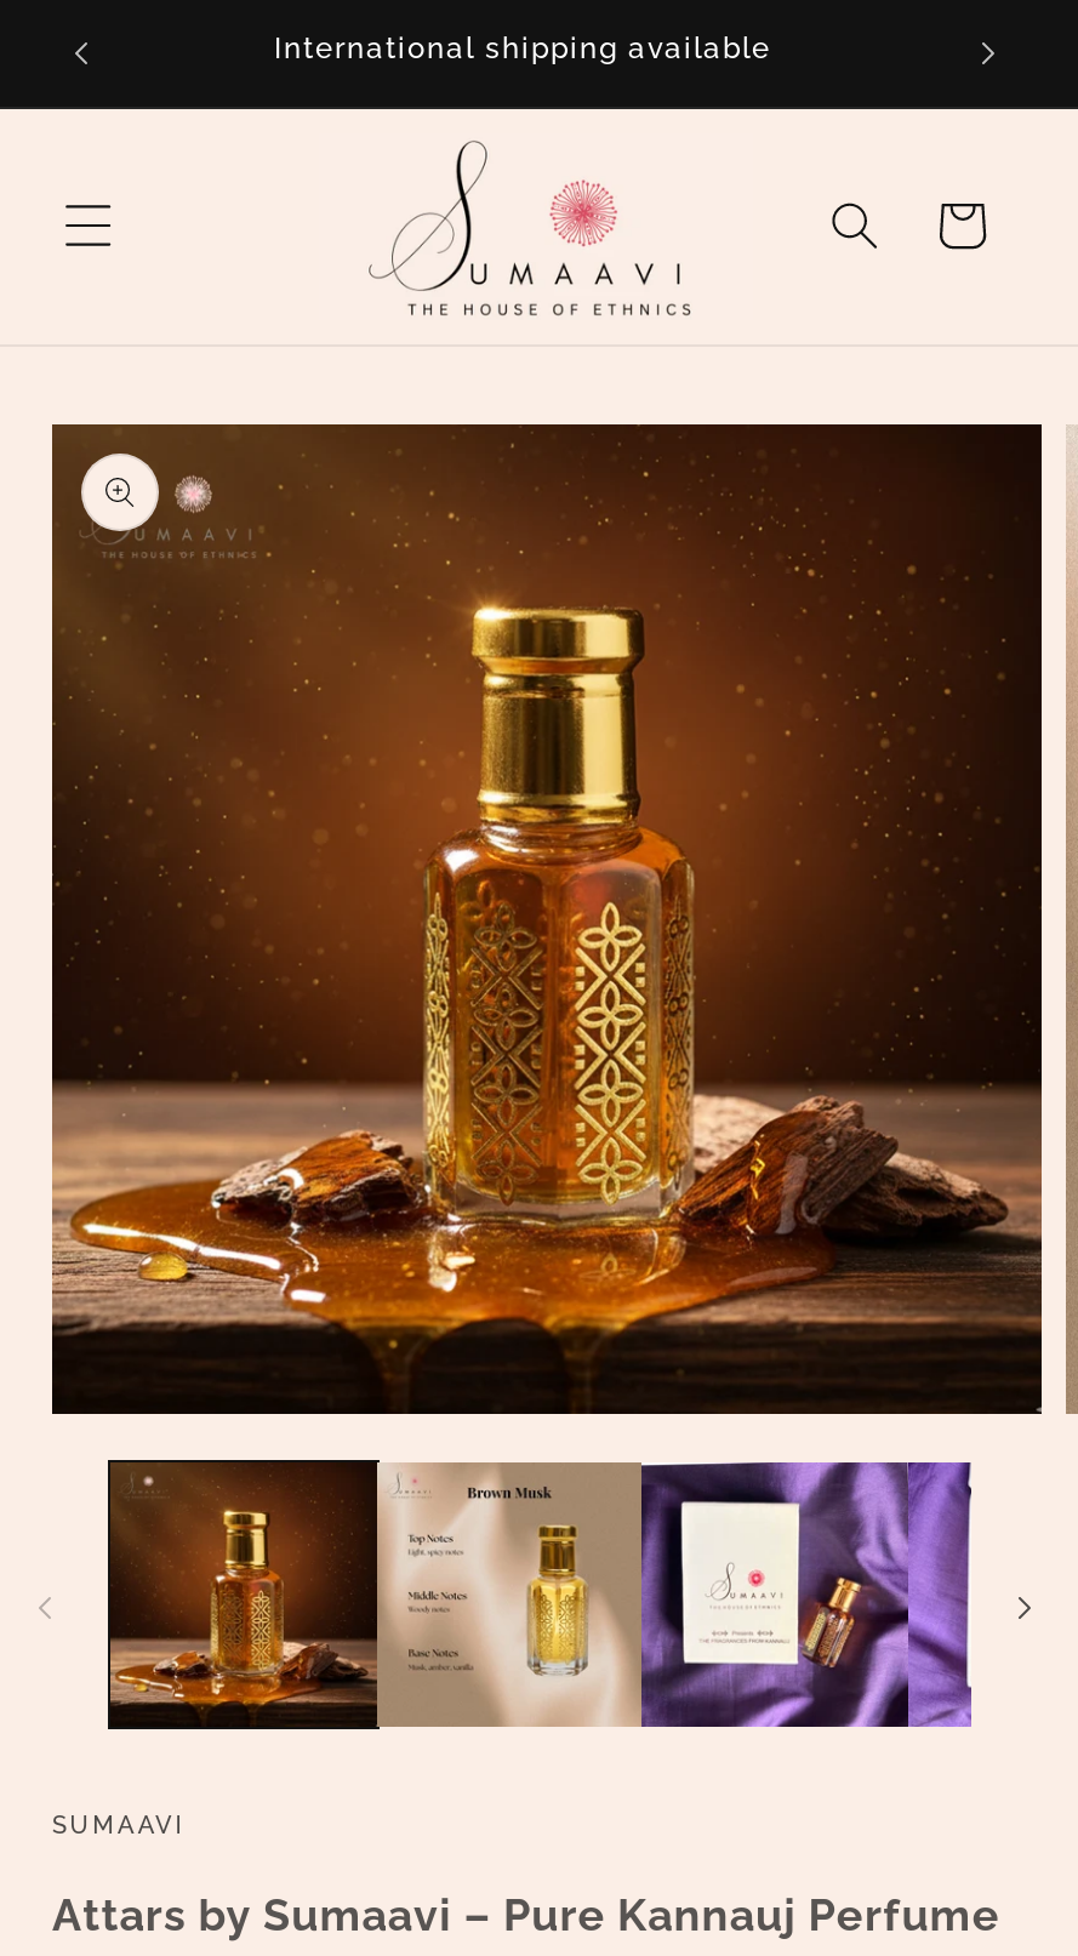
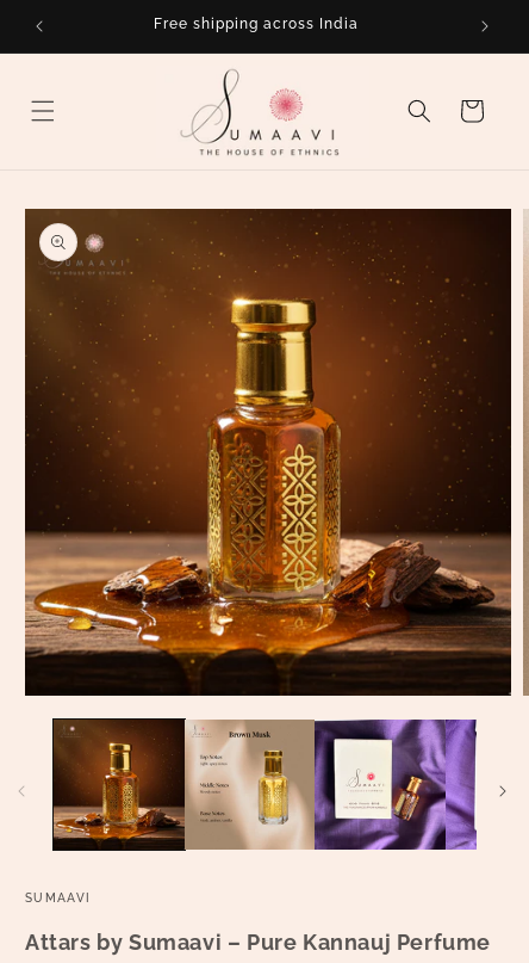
- International shipping available
+ Free shipping across India
